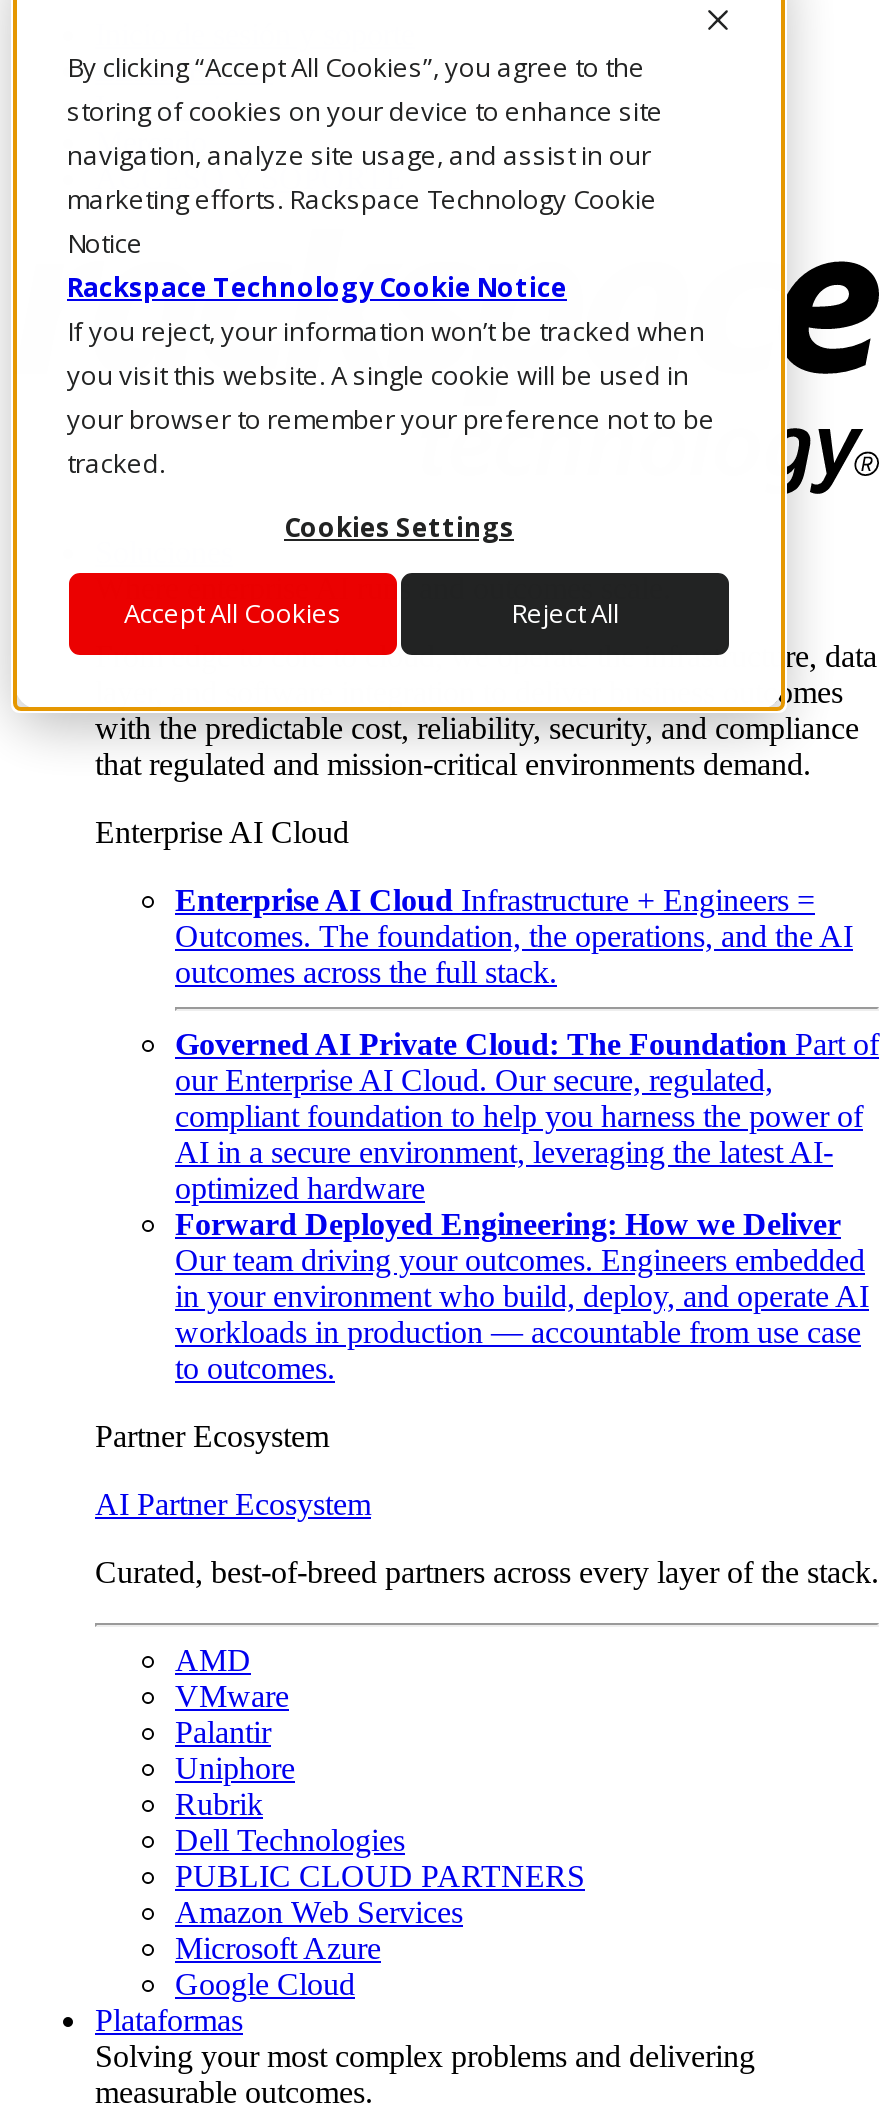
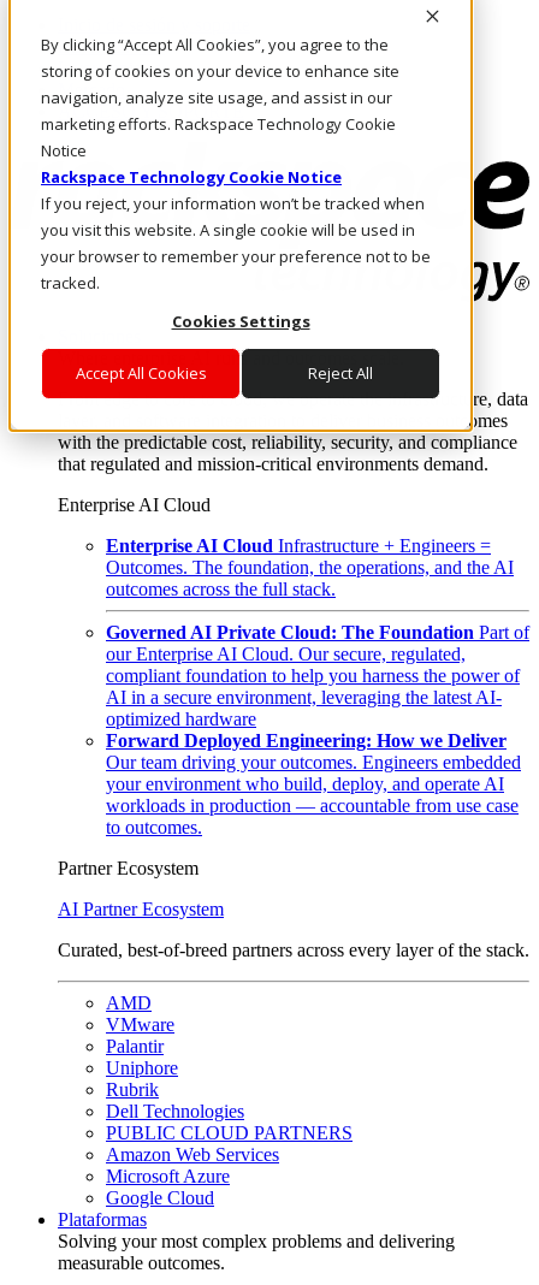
- in your environment who build, deploy, and operate AI
+ your environment who build, deploy, and operate AI
